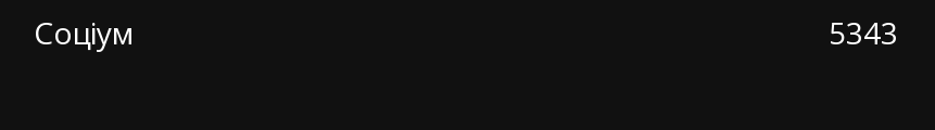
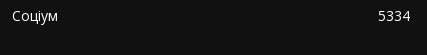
- 5343
+ 5334
